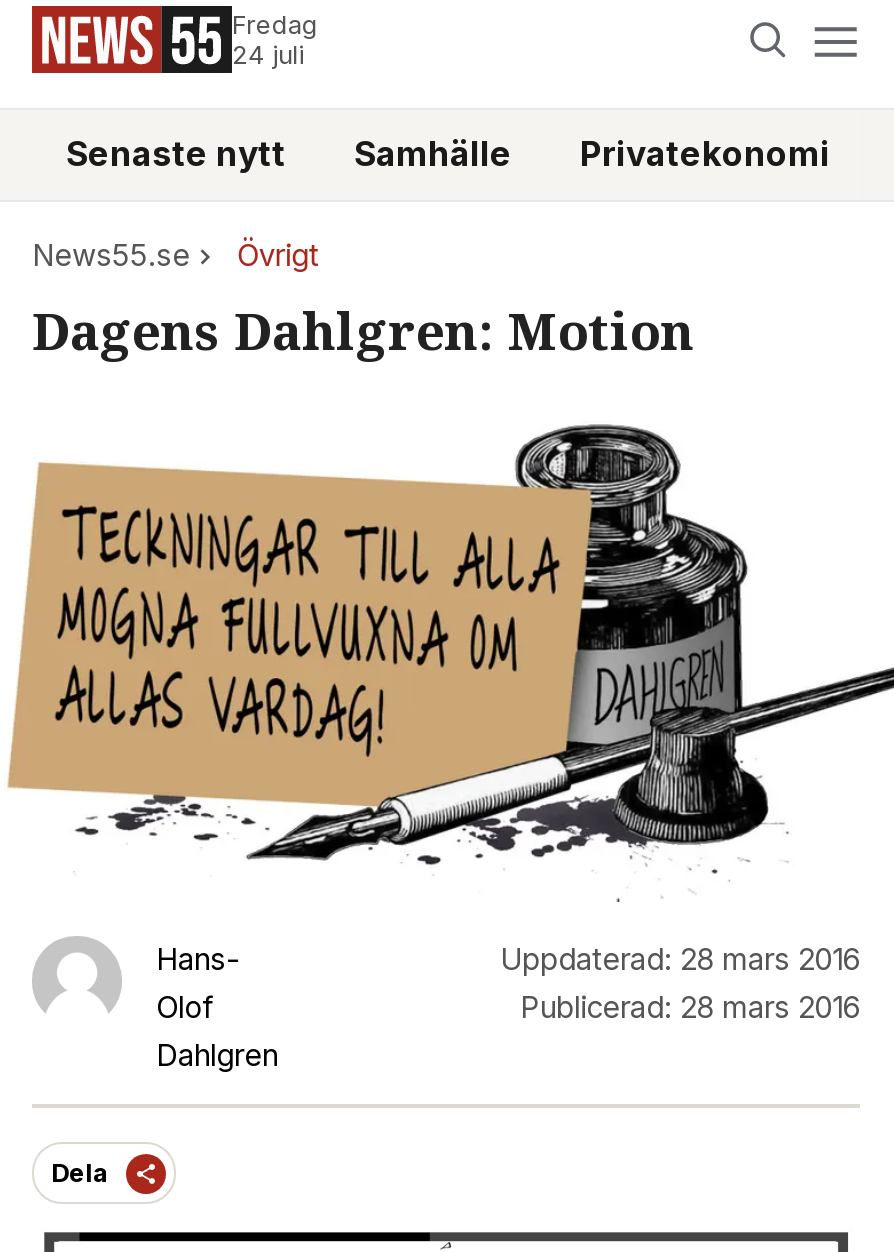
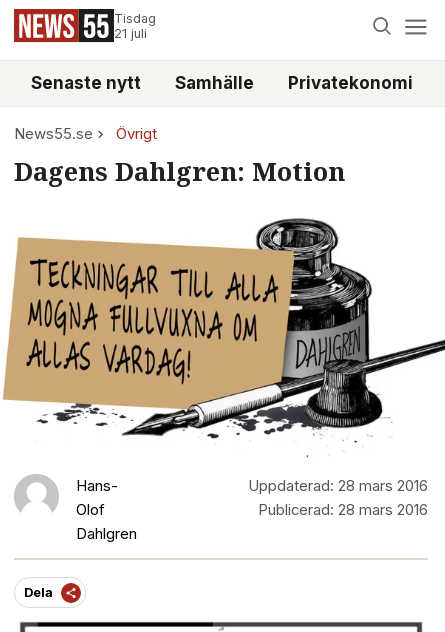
- Fredag
- 24 juli
+ Tisdag
+ 21 juli
